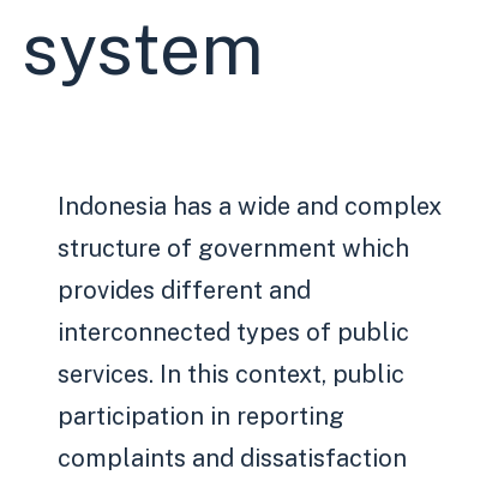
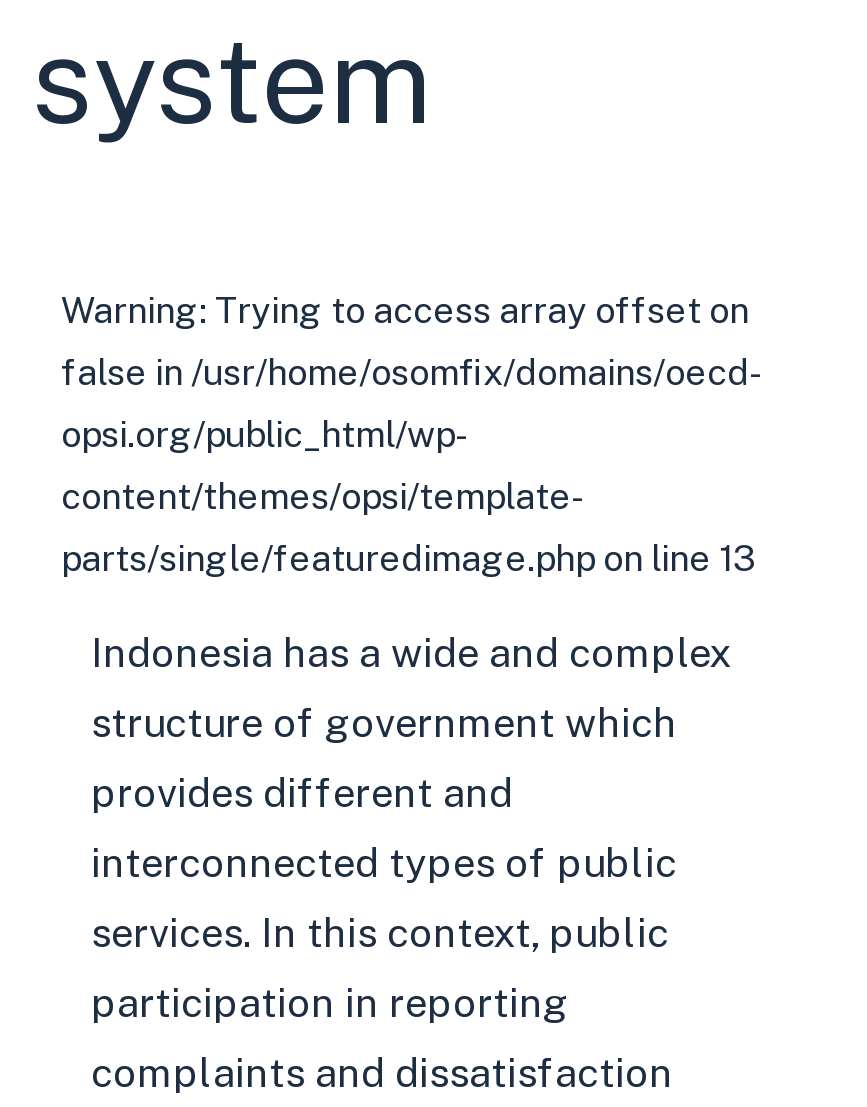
+ Warning: Trying to access array offset on
+ false in /usr/home/osomfix/domains/oecd-
+ opsi.org/public_html/wp-
+ content/themes/opsi/template-
+ parts/single/featuredimage.php on line 13
